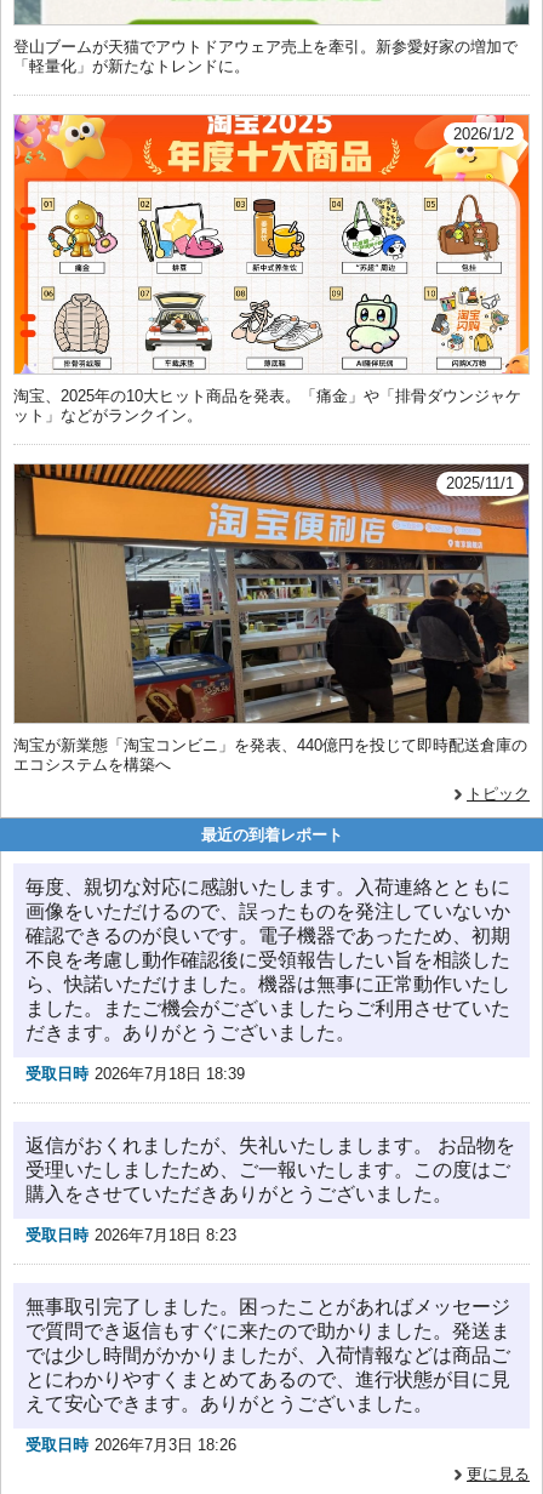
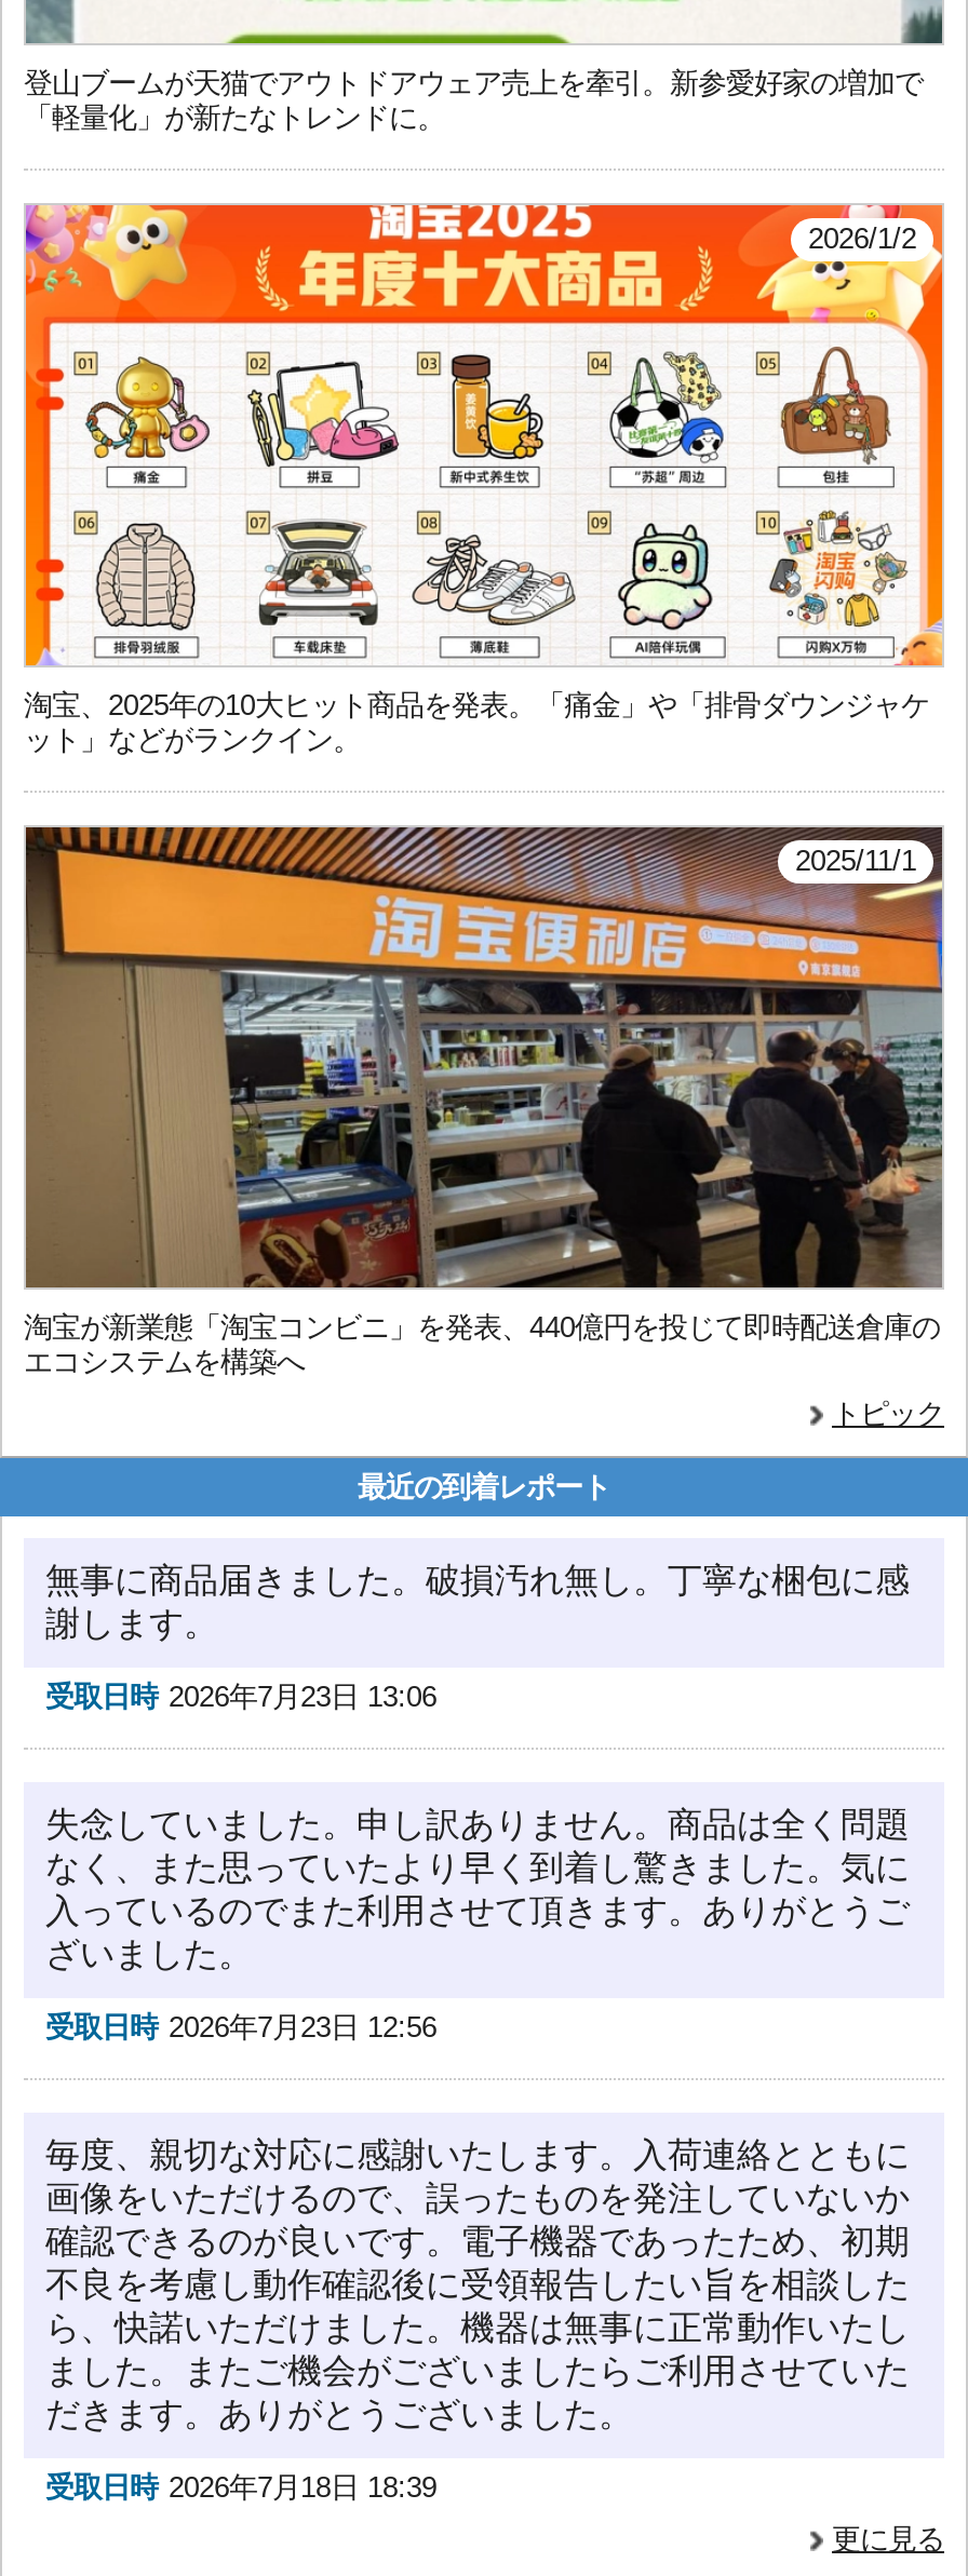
+ 無事に商品届きました。破損汚れ無し。丁寧な梱包に感
+ 謝します。
+ 受取日時 2026年7月23日 13:06

+ 失念していました。申し訳ありません。商品は全く問題
+ なく、また思っていたより早く到着し驚きました。気に
+ 入っているのでまた利用させて頂きます。ありがとうご
+ ざいました。
+ 受取日時 2026年7月23日 12:56

moved down: 毎度、親切な対応に感謝いたします。入荷連絡とともに | 画像をいただけるので、誤ったものを発注していないか | 確認できるのが良いです。電子機器であったため、初期 | 不良を考慮し動作確認後に受領報告したい旨を相談した | ら、快諾いただけました。機器は無事に正常動作いたし | ました。またご機会がございましたらご利用させていた | だきます。ありがとうございました。 | 受取日時 2026年7月18日 18:39

- 返信がおくれましたが、失礼いたしまします。 お品物を
- 受理いたしましたため、ご一報いたします。この度はご
- 購入をさせていただきありがとうございました。
- 受取日時 2026年7月18日 8:23

- 無事取引完了しました。困ったことがあればメッセージ
- で質問でき返信もすぐに来たので助かりました。発送ま
- では少し時間がかかりましたが、入荷情報などは商品ご
- とにわかりやすくまとめてあるので、進行状態が目に見
- えて安心できます。ありがとうございました。
- 受取日時 2026年7月3日 18:26
